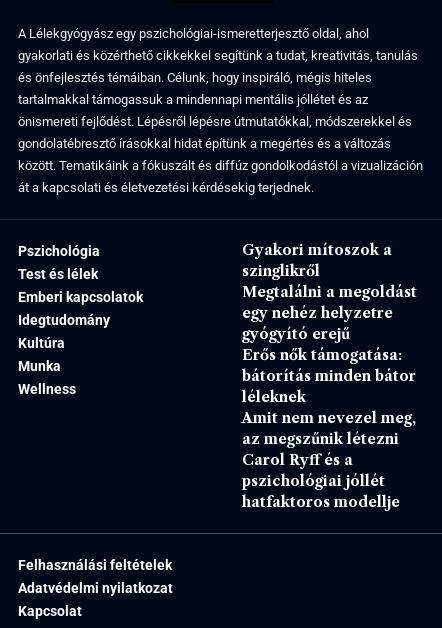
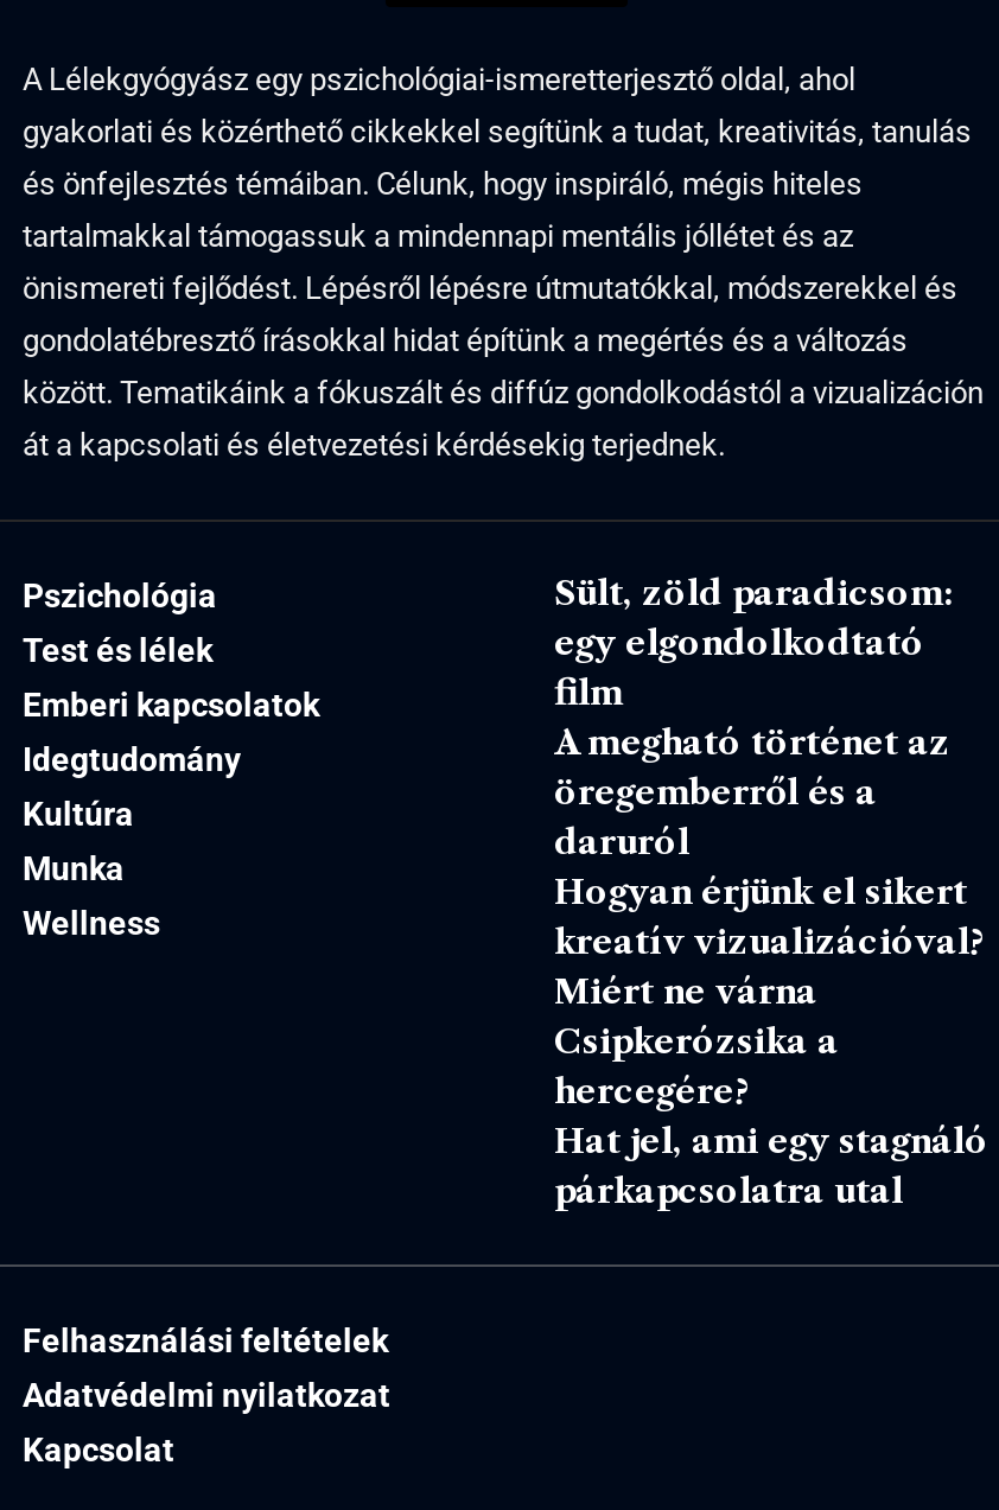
- Gyakori mítoszok a
- szinglikről
- Megtalálni a megoldást
- egy nehéz helyzetre
- gyógyító erejű
- Erős nők támogatása:
- bátorítás minden bátor
- léleknek
- Amit nem nevezel meg,
- az megszűnik létezni
- Carol Ryff és a
- pszichológiai jóllét
- hatfaktoros modellje
+ Sült, zöld paradicsom:
+ egy elgondolkodtató
+ film
+ A megható történet az
+ öregemberről és a
+ daruról
+ Hogyan érjünk el sikert
+ kreatív vizualizációval?
+ Miért ne várna
+ Csipkerózsika a
+ hercegére?
+ Hat jel, ami egy stagnáló
+ párkapcsolatra utal
